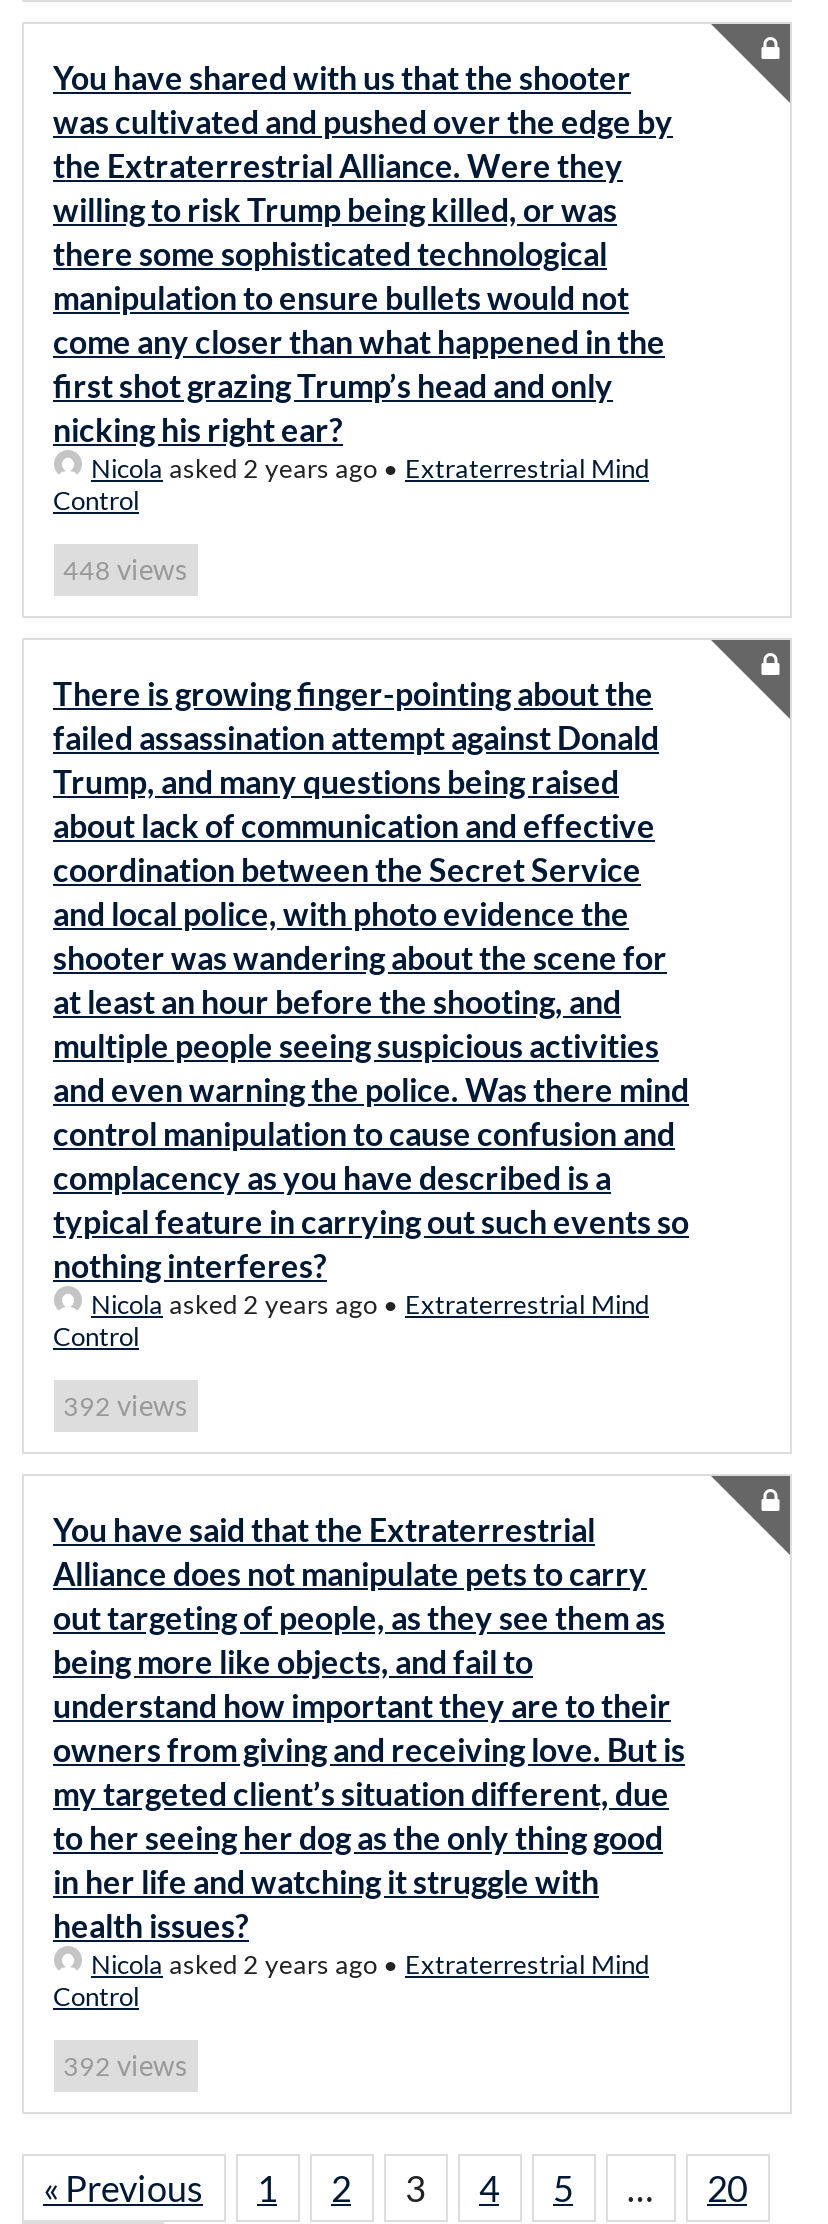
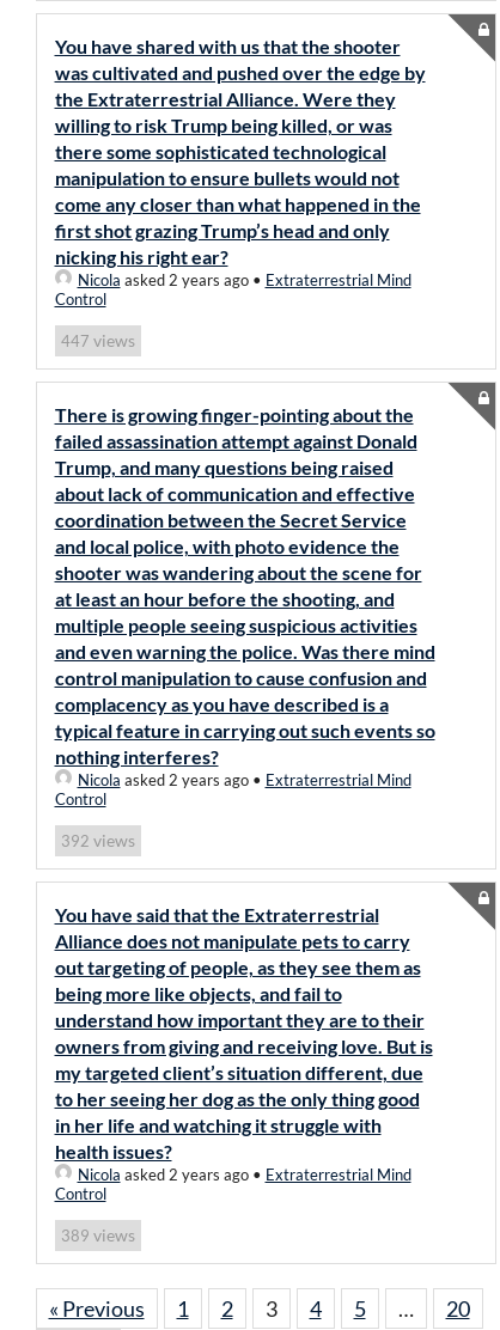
- 448 views
+ 447 views

- 392 views
+ 389 views
